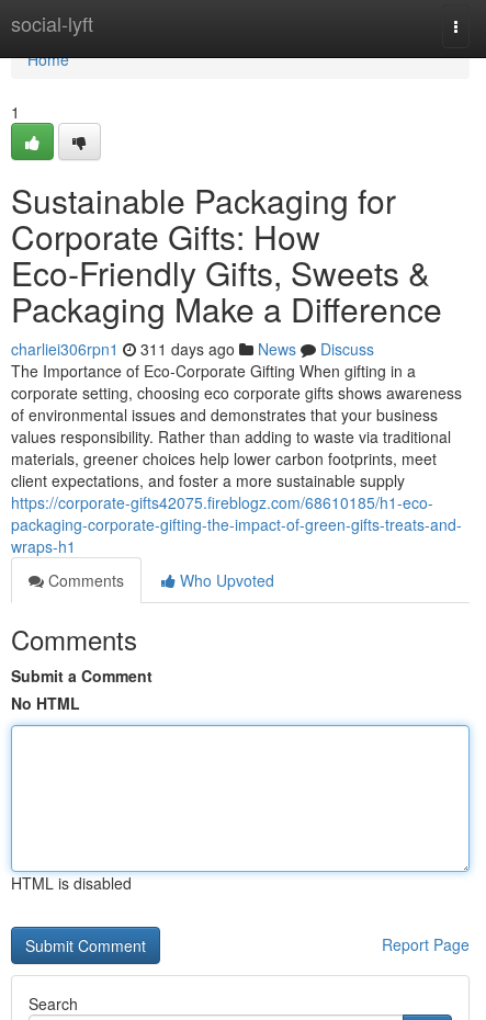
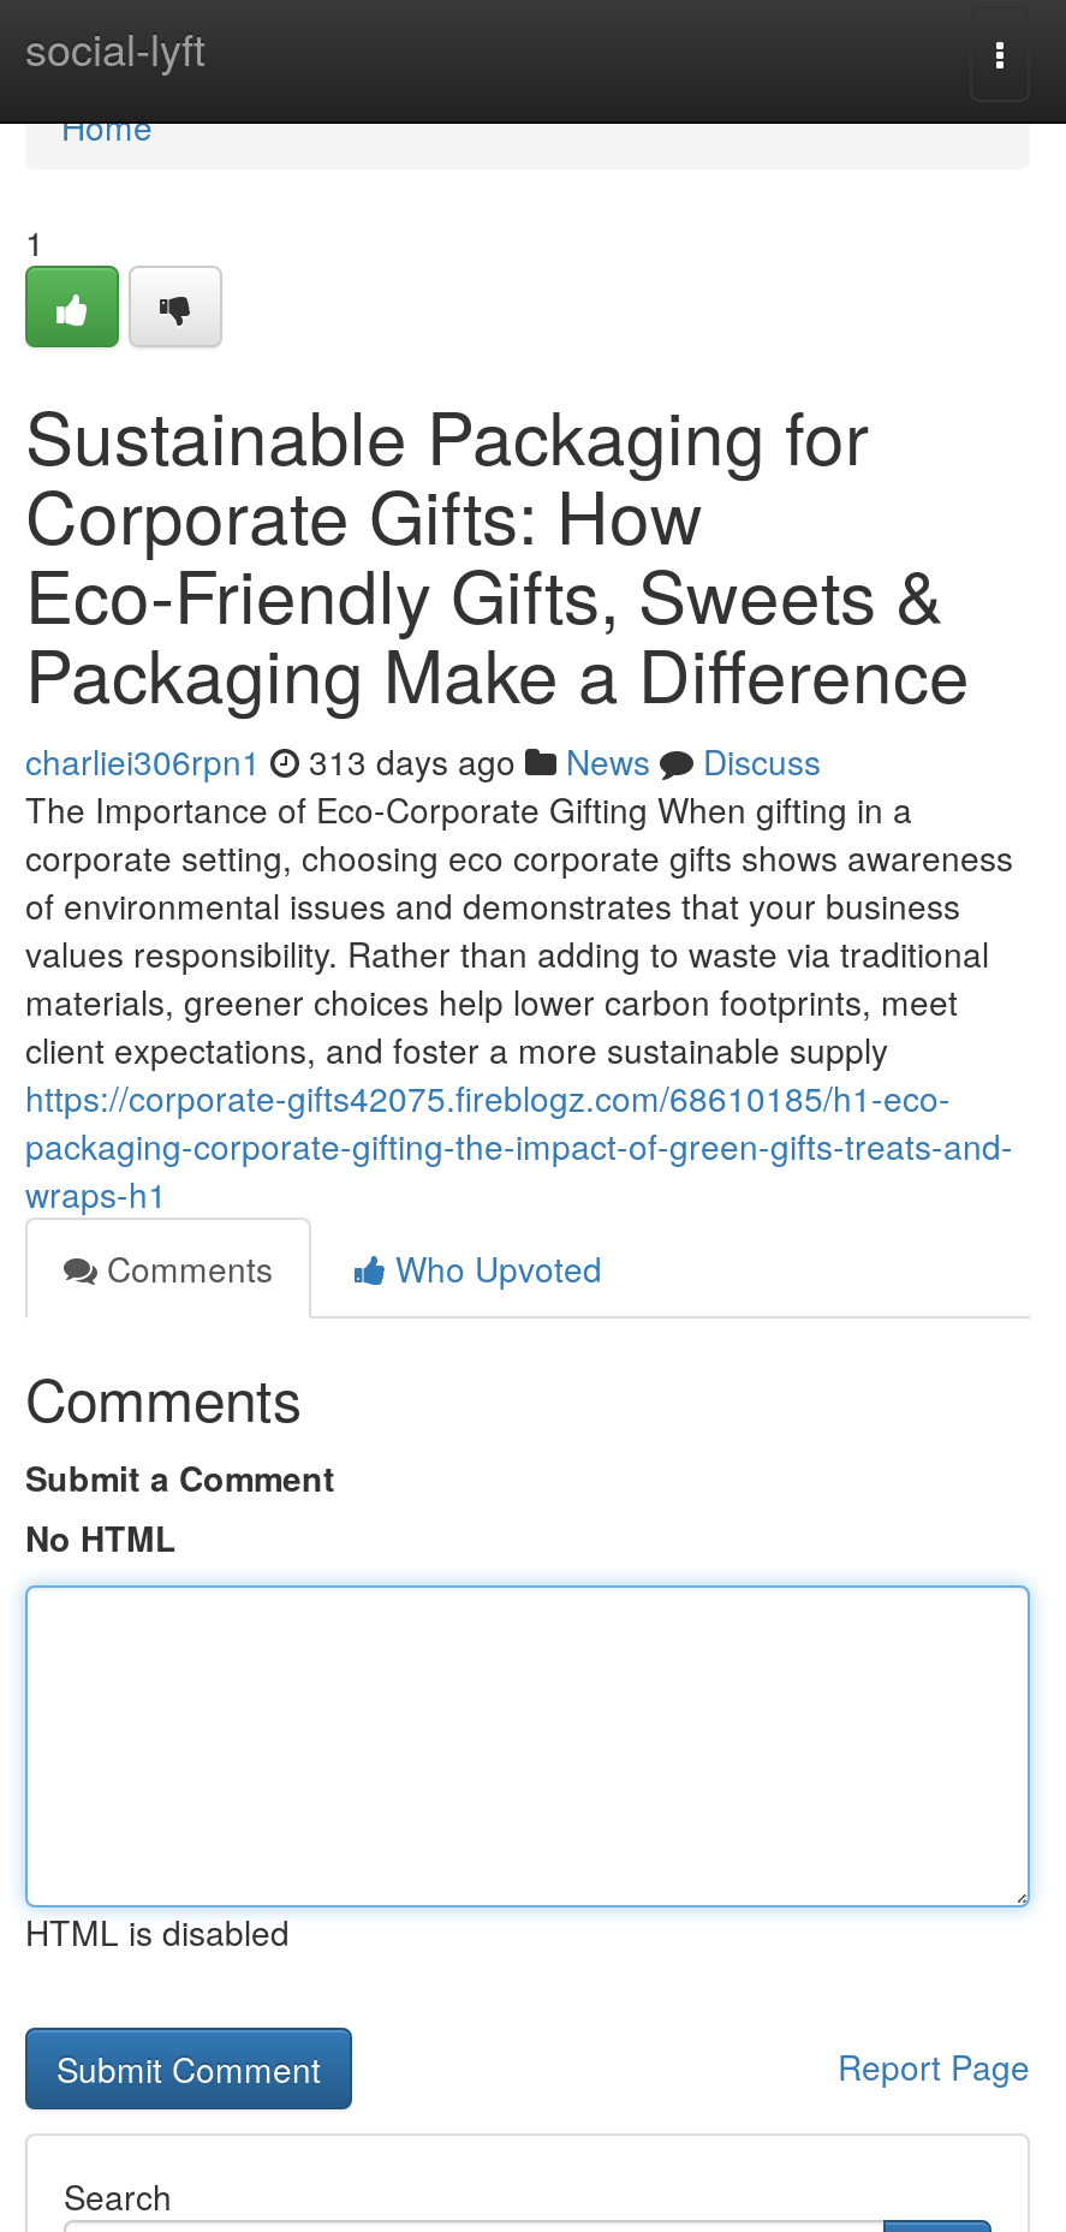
- charliei306rpn1 311 days ago News Discuss
+ charliei306rpn1 313 days ago News Discuss
